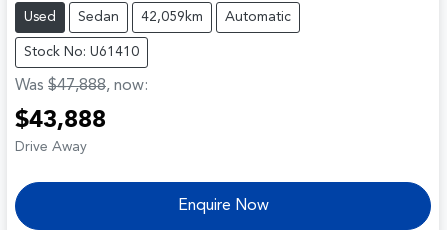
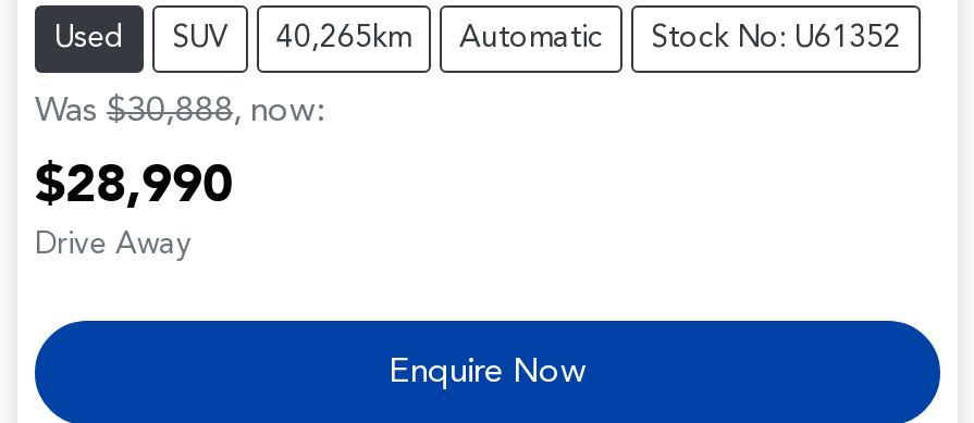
- Sedan
- 42,059km
+ SUV
+ 40,265km

- Stock No: U61410
+ Stock No: U61352

- Was $47,888, now:
+ Was $30,888, now:

- $43,888
+ $28,990
